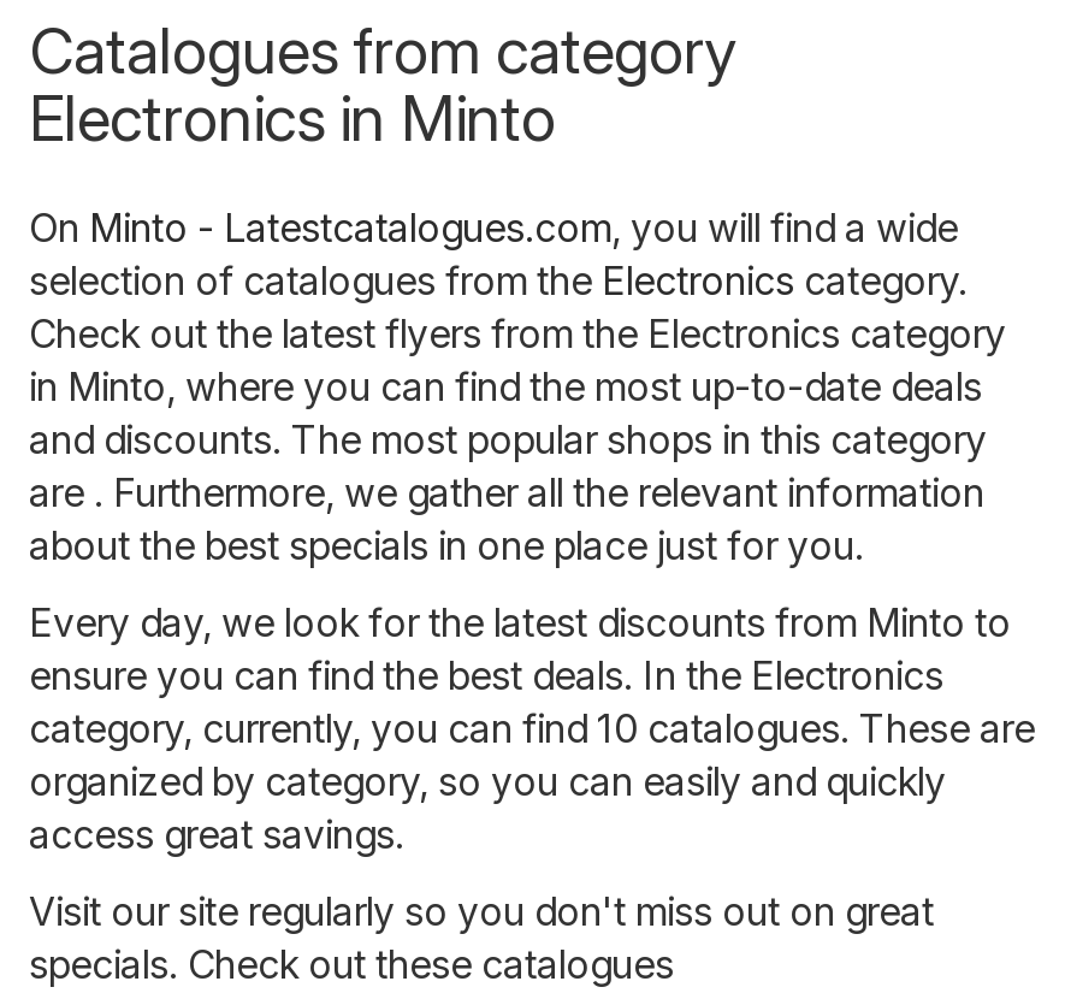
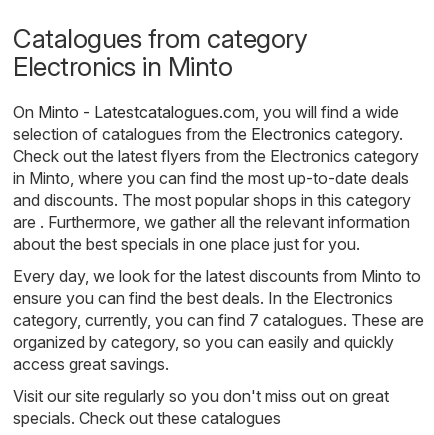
- category, currently, you can find 10 catalogues. These are
+ category, currently, you can find 7 catalogues. These are
